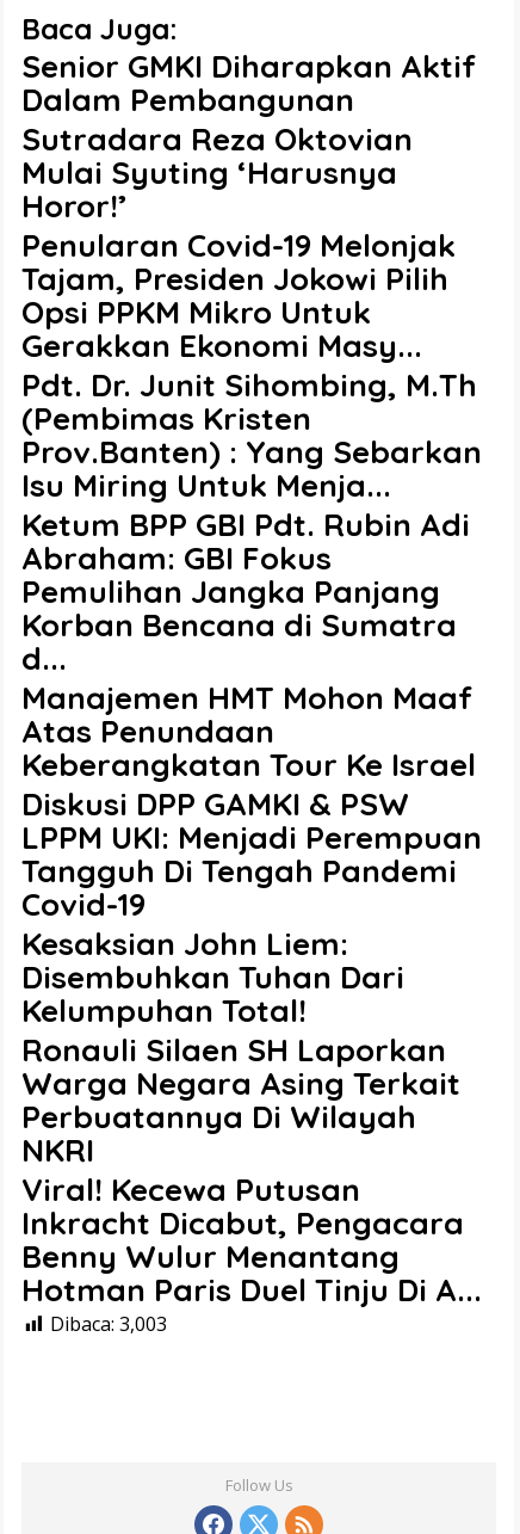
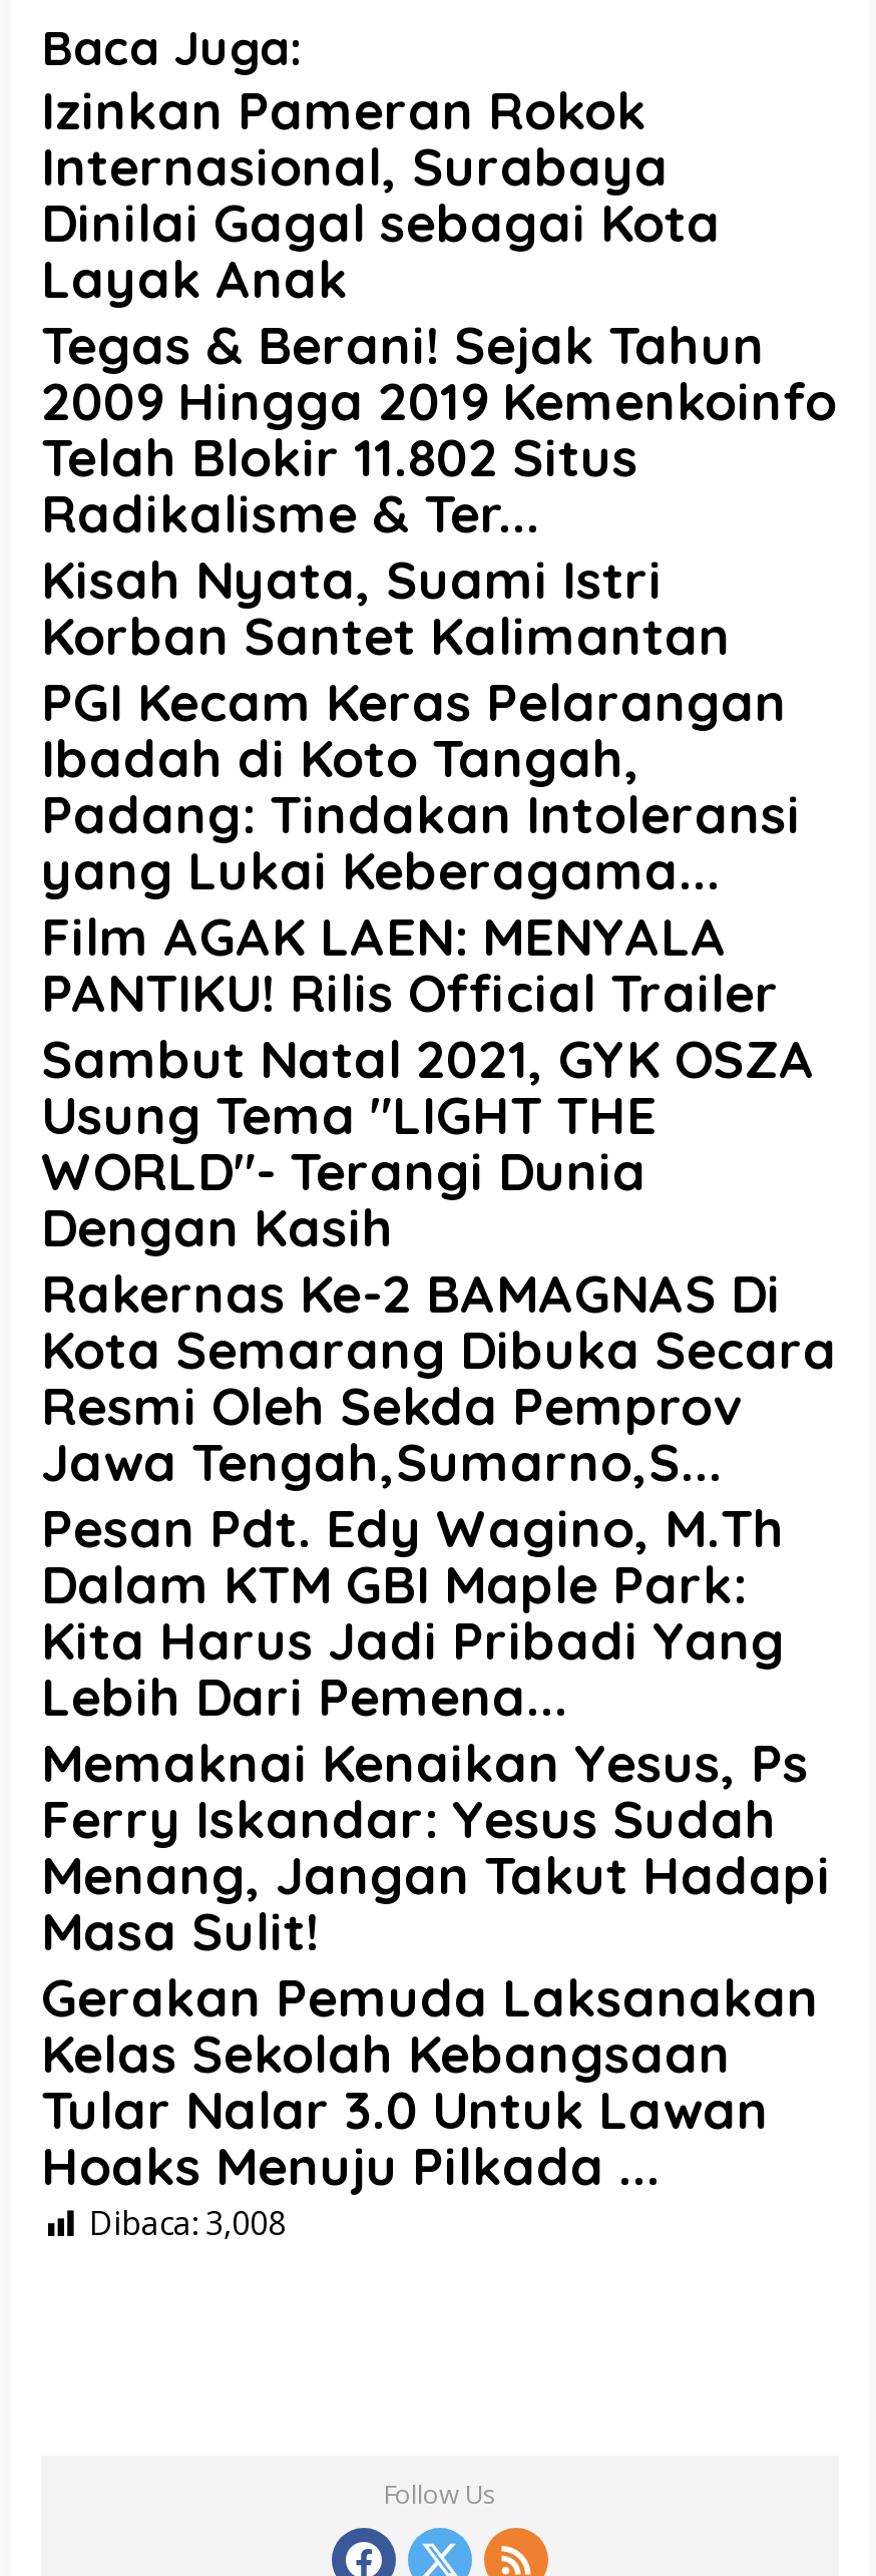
- Senior GMKI Diharapkan Aktif
- Dalam Pembangunan
- Sutradara Reza Oktovian
- Mulai Syuting ‘Harusnya
- Horor!’
- Penularan Covid-19 Melonjak
- Tajam, Presiden Jokowi Pilih
- Opsi PPKM Mikro Untuk
- Gerakkan Ekonomi Masy...
- Pdt. Dr. Junit Sihombing, M.Th
- (Pembimas Kristen
- Prov.Banten) : Yang Sebarkan
- Isu Miring Untuk Menja...
- Ketum BPP GBI Pdt. Rubin Adi
- Abraham: GBI Fokus
- Pemulihan Jangka Panjang
- Korban Bencana di Sumatra
- d...
- Manajemen HMT Mohon Maaf
- Atas Penundaan
- Keberangkatan Tour Ke Israel
- Diskusi DPP GAMKI & PSW
- LPPM UKI: Menjadi Perempuan
- Tangguh Di Tengah Pandemi
- Covid-19
- Kesaksian John Liem:
- Disembuhkan Tuhan Dari
- Kelumpuhan Total!
- Ronauli Silaen SH Laporkan
- Warga Negara Asing Terkait
- Perbuatannya Di Wilayah
- NKRI
- Viral! Kecewa Putusan
- Inkracht Dicabut, Pengacara
- Benny Wulur Menantang
- Hotman Paris Duel Tinju Di A...
- Dibaca: 3,003
+ Izinkan Pameran Rokok
+ Internasional, Surabaya
+ Dinilai Gagal sebagai Kota
+ Layak Anak
+ Tegas & Berani! Sejak Tahun
+ 2009 Hingga 2019 Kemenkoinfo
+ Telah Blokir 11.802 Situs
+ Radikalisme & Ter...
+ Kisah Nyata, Suami Istri
+ Korban Santet Kalimantan
+ PGI Kecam Keras Pelarangan
+ Ibadah di Koto Tangah,
+ Padang: Tindakan Intoleransi
+ yang Lukai Keberagama...
+ Film AGAK LAEN: MENYALA
+ PANTIKU! Rilis Official Trailer
+ Sambut Natal 2021, GYK OSZA
+ Usung Tema "LIGHT THE
+ WORLD"- Terangi Dunia
+ Dengan Kasih
+ Rakernas Ke-2 BAMAGNAS Di
+ Kota Semarang Dibuka Secara
+ Resmi Oleh Sekda Pemprov
+ Jawa Tengah,Sumarno,S...
+ Pesan Pdt. Edy Wagino, M.Th
+ Dalam KTM GBI Maple Park:
+ Kita Harus Jadi Pribadi Yang
+ Lebih Dari Pemena...
+ Memaknai Kenaikan Yesus, Ps
+ Ferry Iskandar: Yesus Sudah
+ Menang, Jangan Takut Hadapi
+ Masa Sulit!
+ Gerakan Pemuda Laksanakan
+ Kelas Sekolah Kebangsaan
+ Tular Nalar 3.0 Untuk Lawan
+ Hoaks Menuju Pilkada ...
+ Dibaca: 3,008
